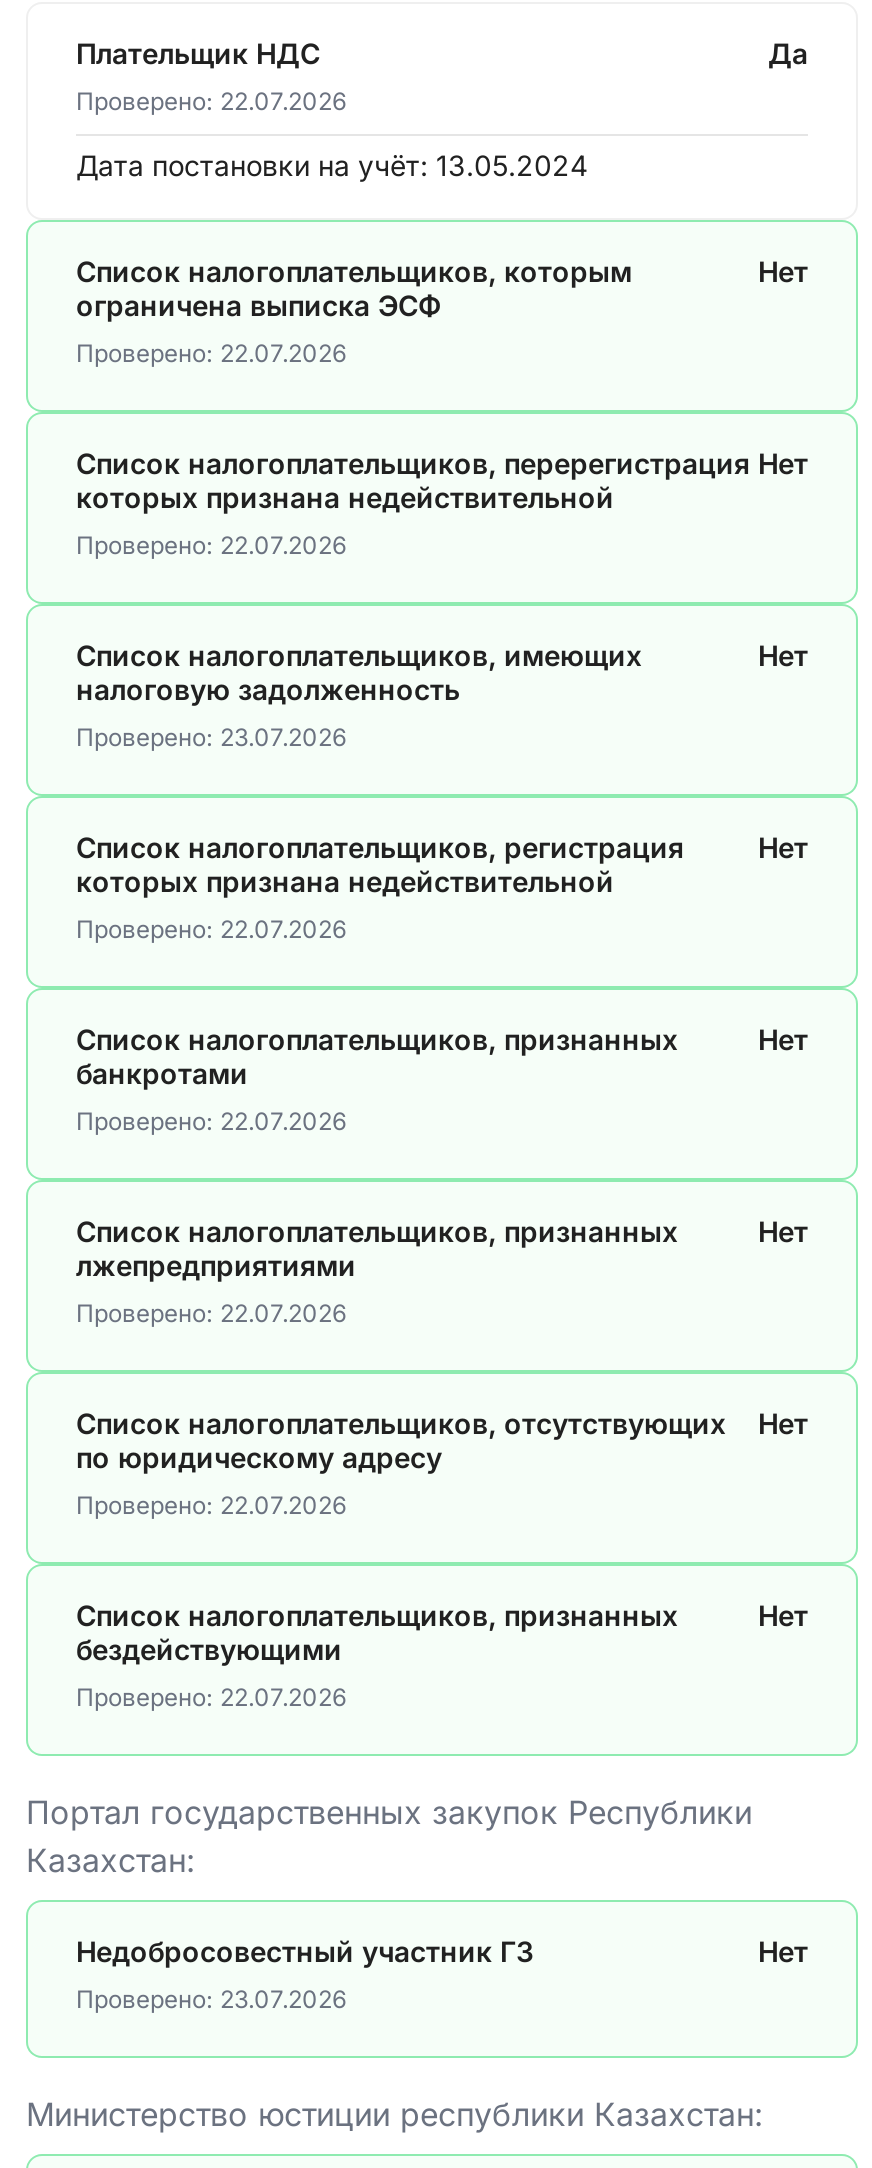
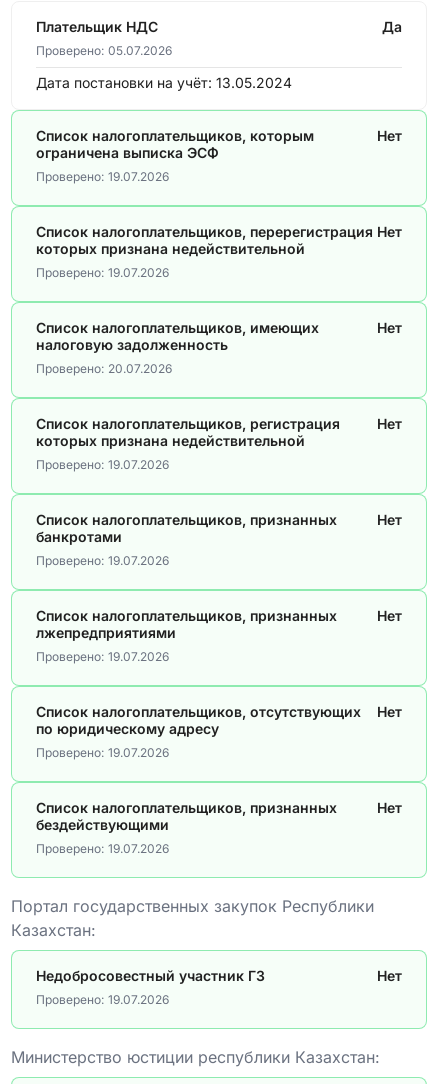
- Проверено: 22.07.2026
+ Проверено: 05.07.2026

- Проверено: 22.07.2026
+ Проверено: 19.07.2026

- Проверено: 22.07.2026
+ Проверено: 19.07.2026

- Проверено: 23.07.2026
+ Проверено: 20.07.2026

- Проверено: 22.07.2026
+ Проверено: 19.07.2026

- Проверено: 22.07.2026
+ Проверено: 19.07.2026

- Проверено: 22.07.2026
+ Проверено: 19.07.2026

- Проверено: 22.07.2026
+ Проверено: 19.07.2026

- Проверено: 22.07.2026
+ Проверено: 19.07.2026

- Проверено: 23.07.2026
+ Проверено: 19.07.2026
